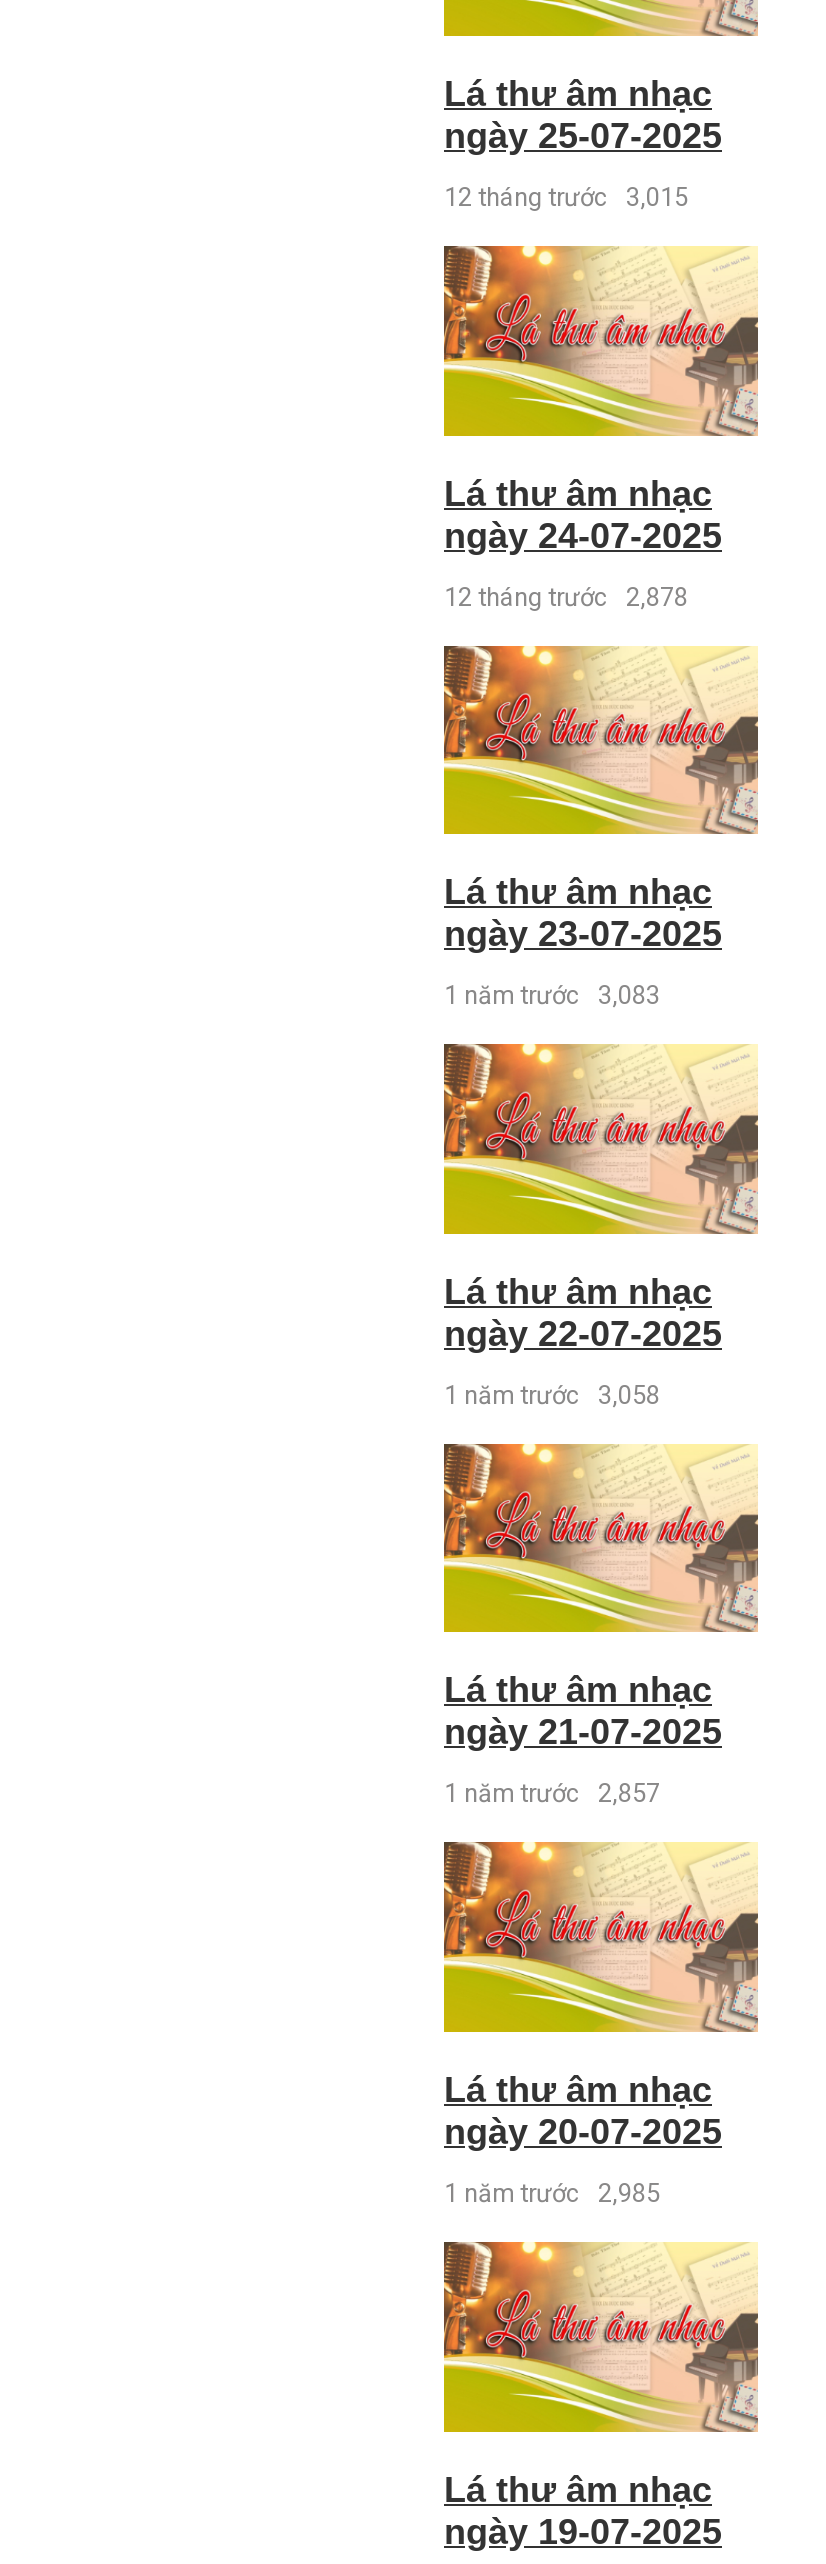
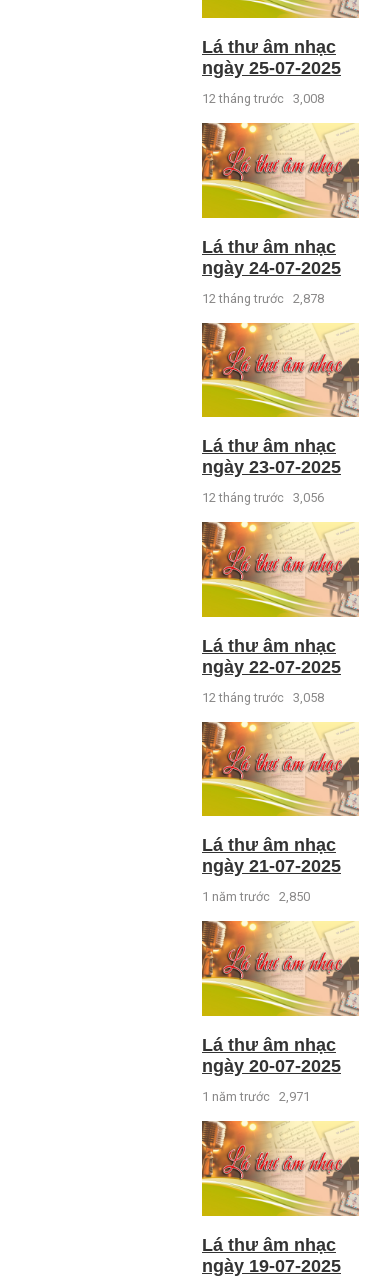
- 12 tháng trước 3,015
+ 12 tháng trước 3,008

- 1 năm trước 3,083
+ 12 tháng trước 3,056

- 1 năm trước 3,058
+ 12 tháng trước 3,058

- 1 năm trước 2,857
+ 1 năm trước 2,850

- 1 năm trước 2,985
+ 1 năm trước 2,971
